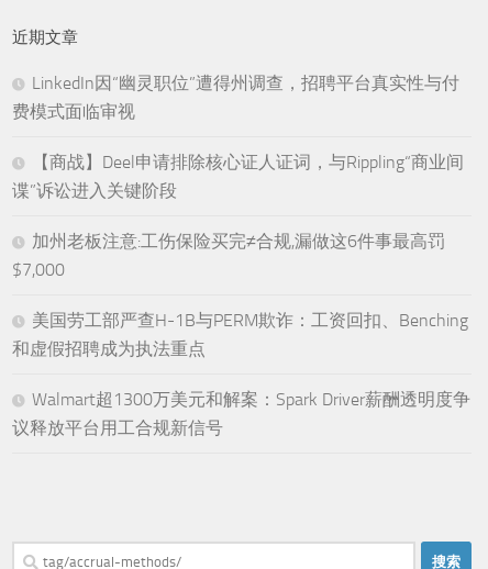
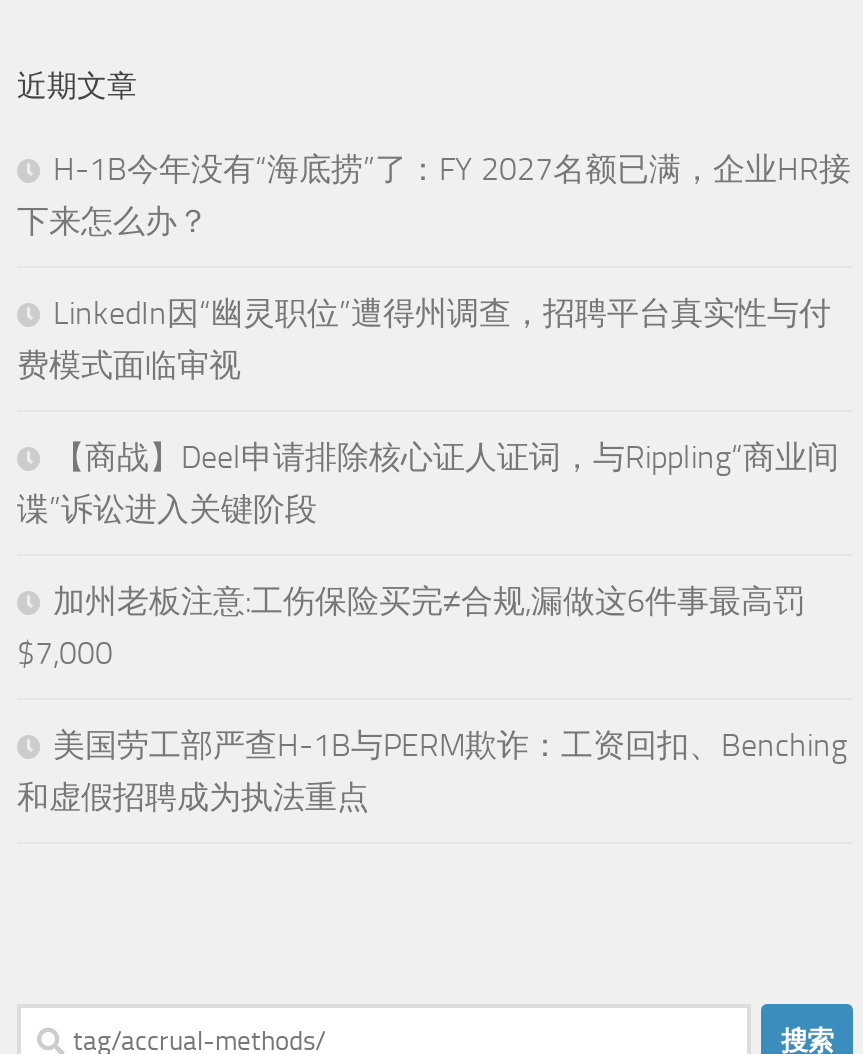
+ H-1B今年没有“海底捞”了：FY 2027名额已满，企业HR接
+ 下来怎么办？

moved down: LinkedIn因“幽灵职位”遭得州调查，招聘平台真实性与付 | 费模式面临审视 | 【商战】Deel申请排除核心证人证词，与Rippling“商业间 | 谍”诉讼进入关键阶段 | $7,000 | 美国劳工部严查H-1B与PERM欺诈：工资回扣、Benching | 和虚假招聘成为执法重点

- Walmart超1300万美元和解案：Spark Driver薪酬透明度争
- 议释放平台用工合规新信号
